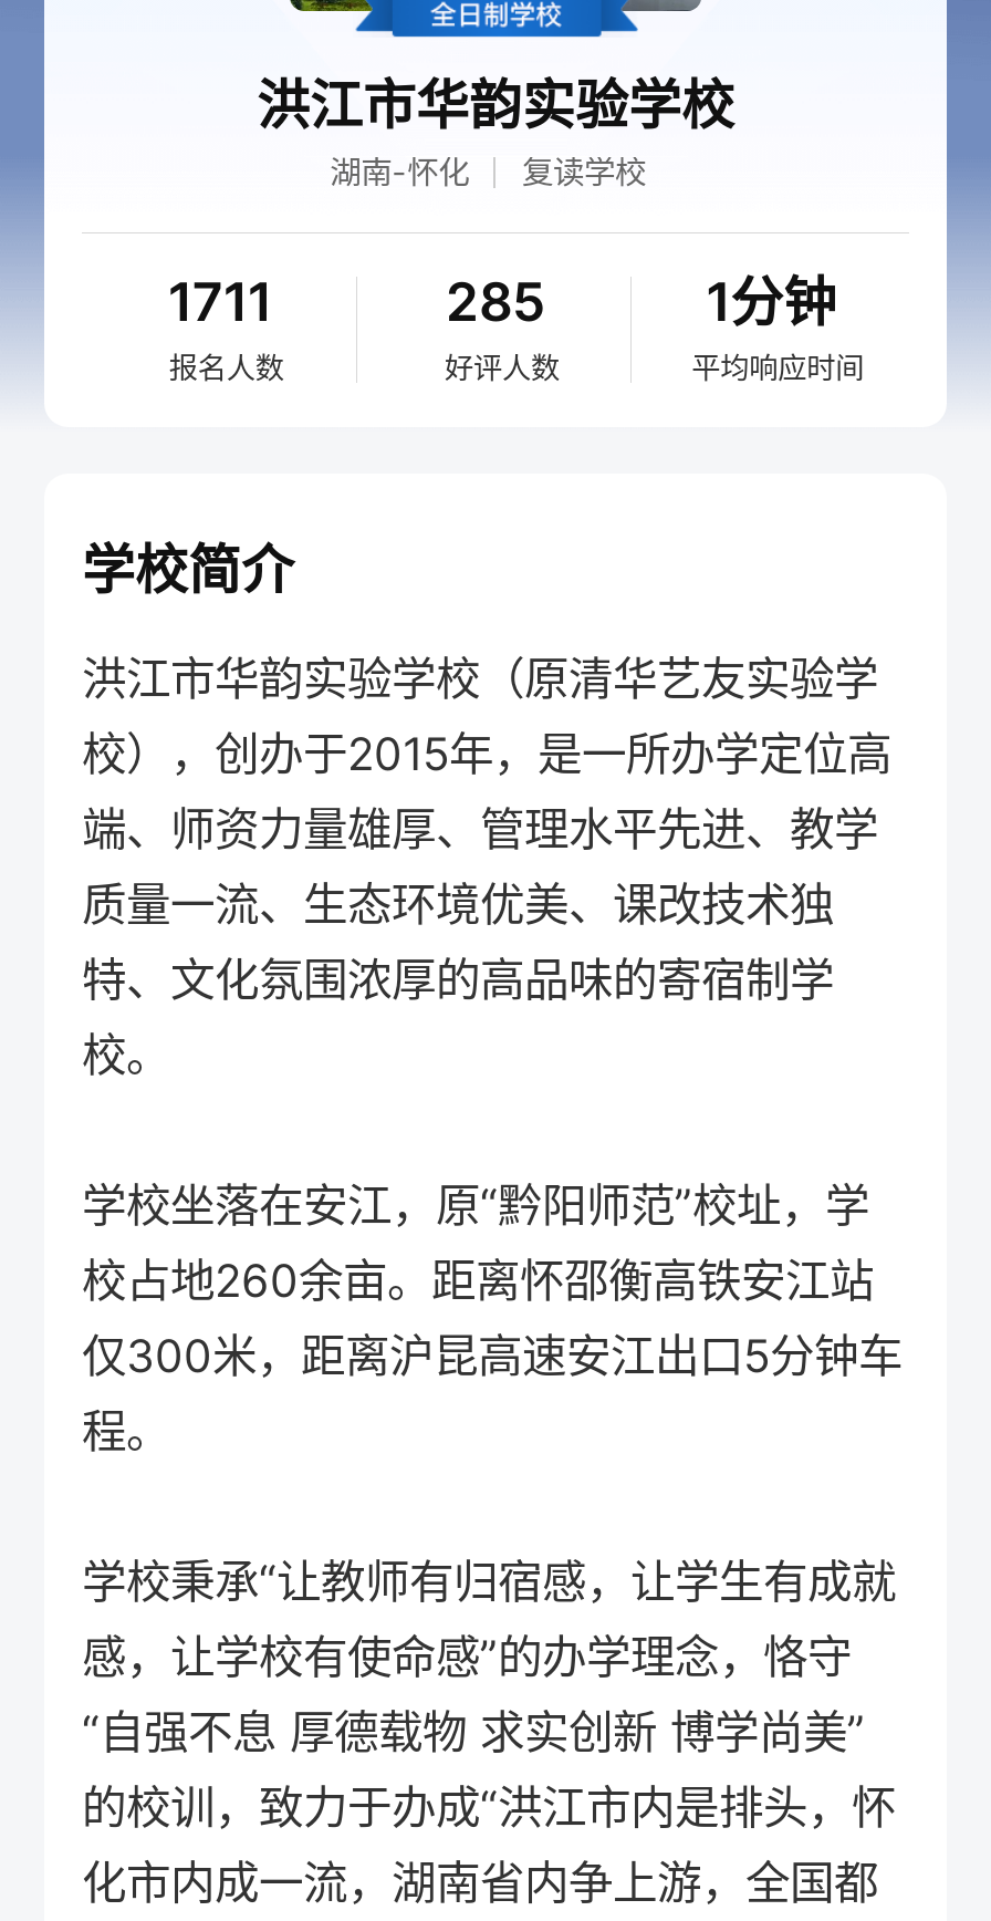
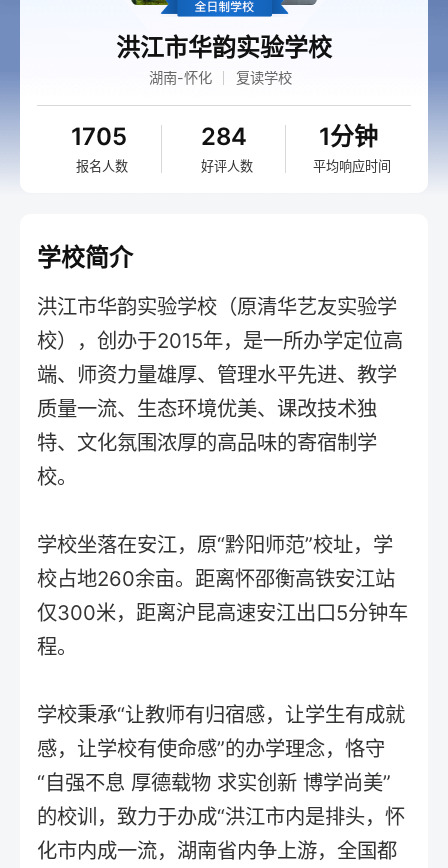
- 1711
+ 1705

- 285
+ 284
